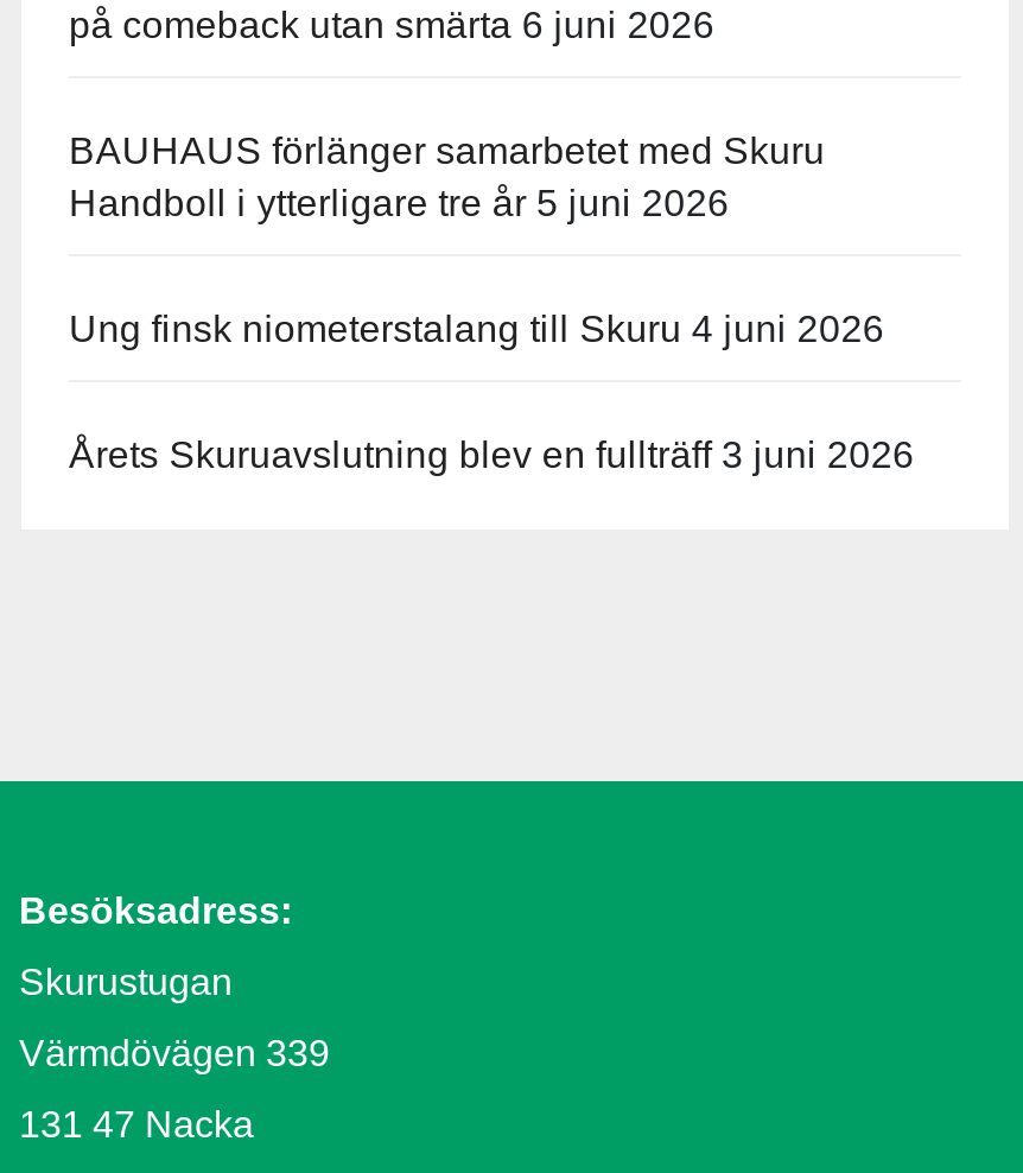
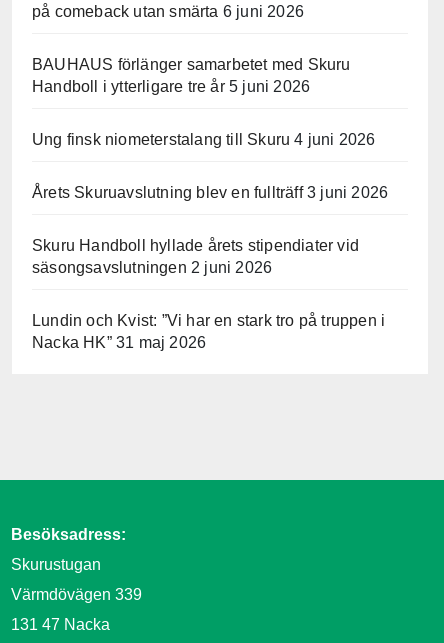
+ Skuru Handboll hyllade årets stipendiater vid
+ säsongsavslutningen 2 juni 2026
+ Lundin och Kvist: ”Vi har en stark tro på truppen i
+ Nacka HK” 31 maj 2026
